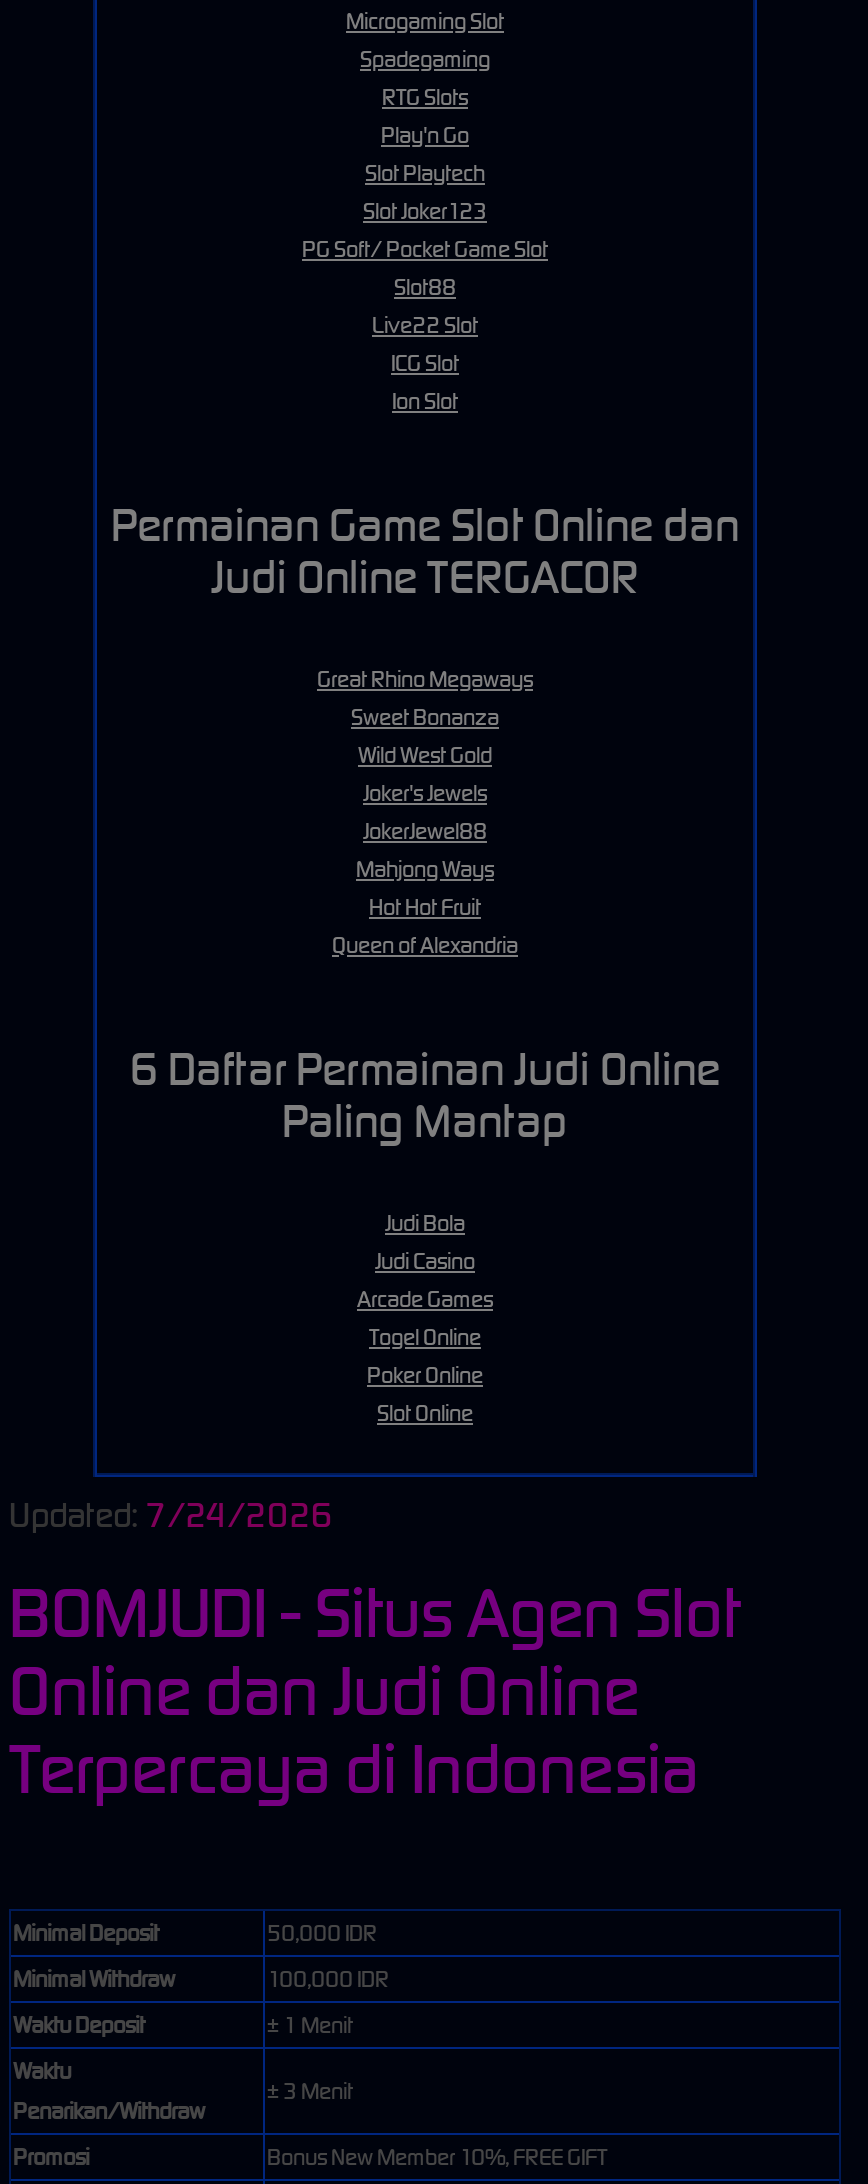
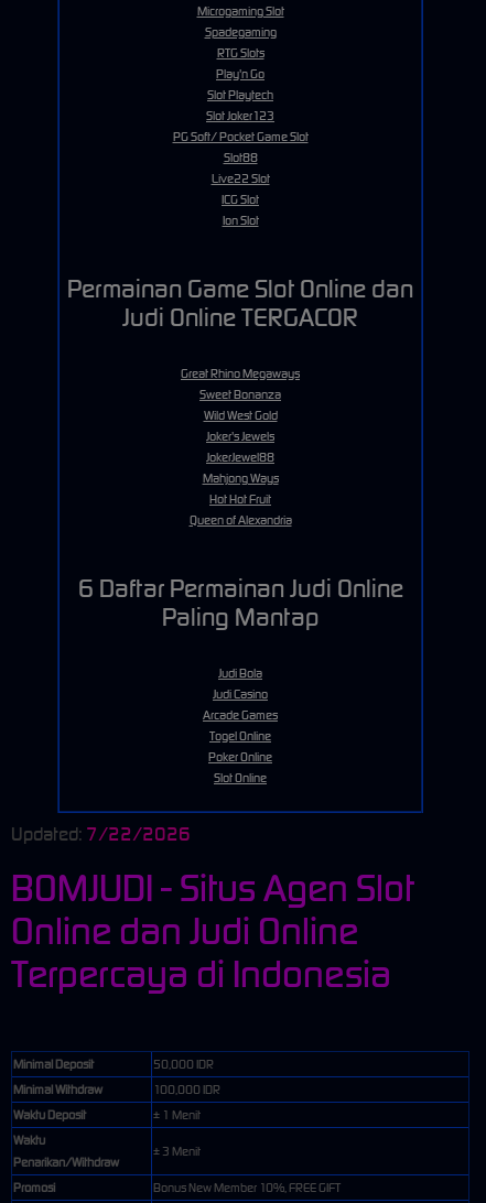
- Updated: 7/24/2026
+ Updated: 7/22/2026
